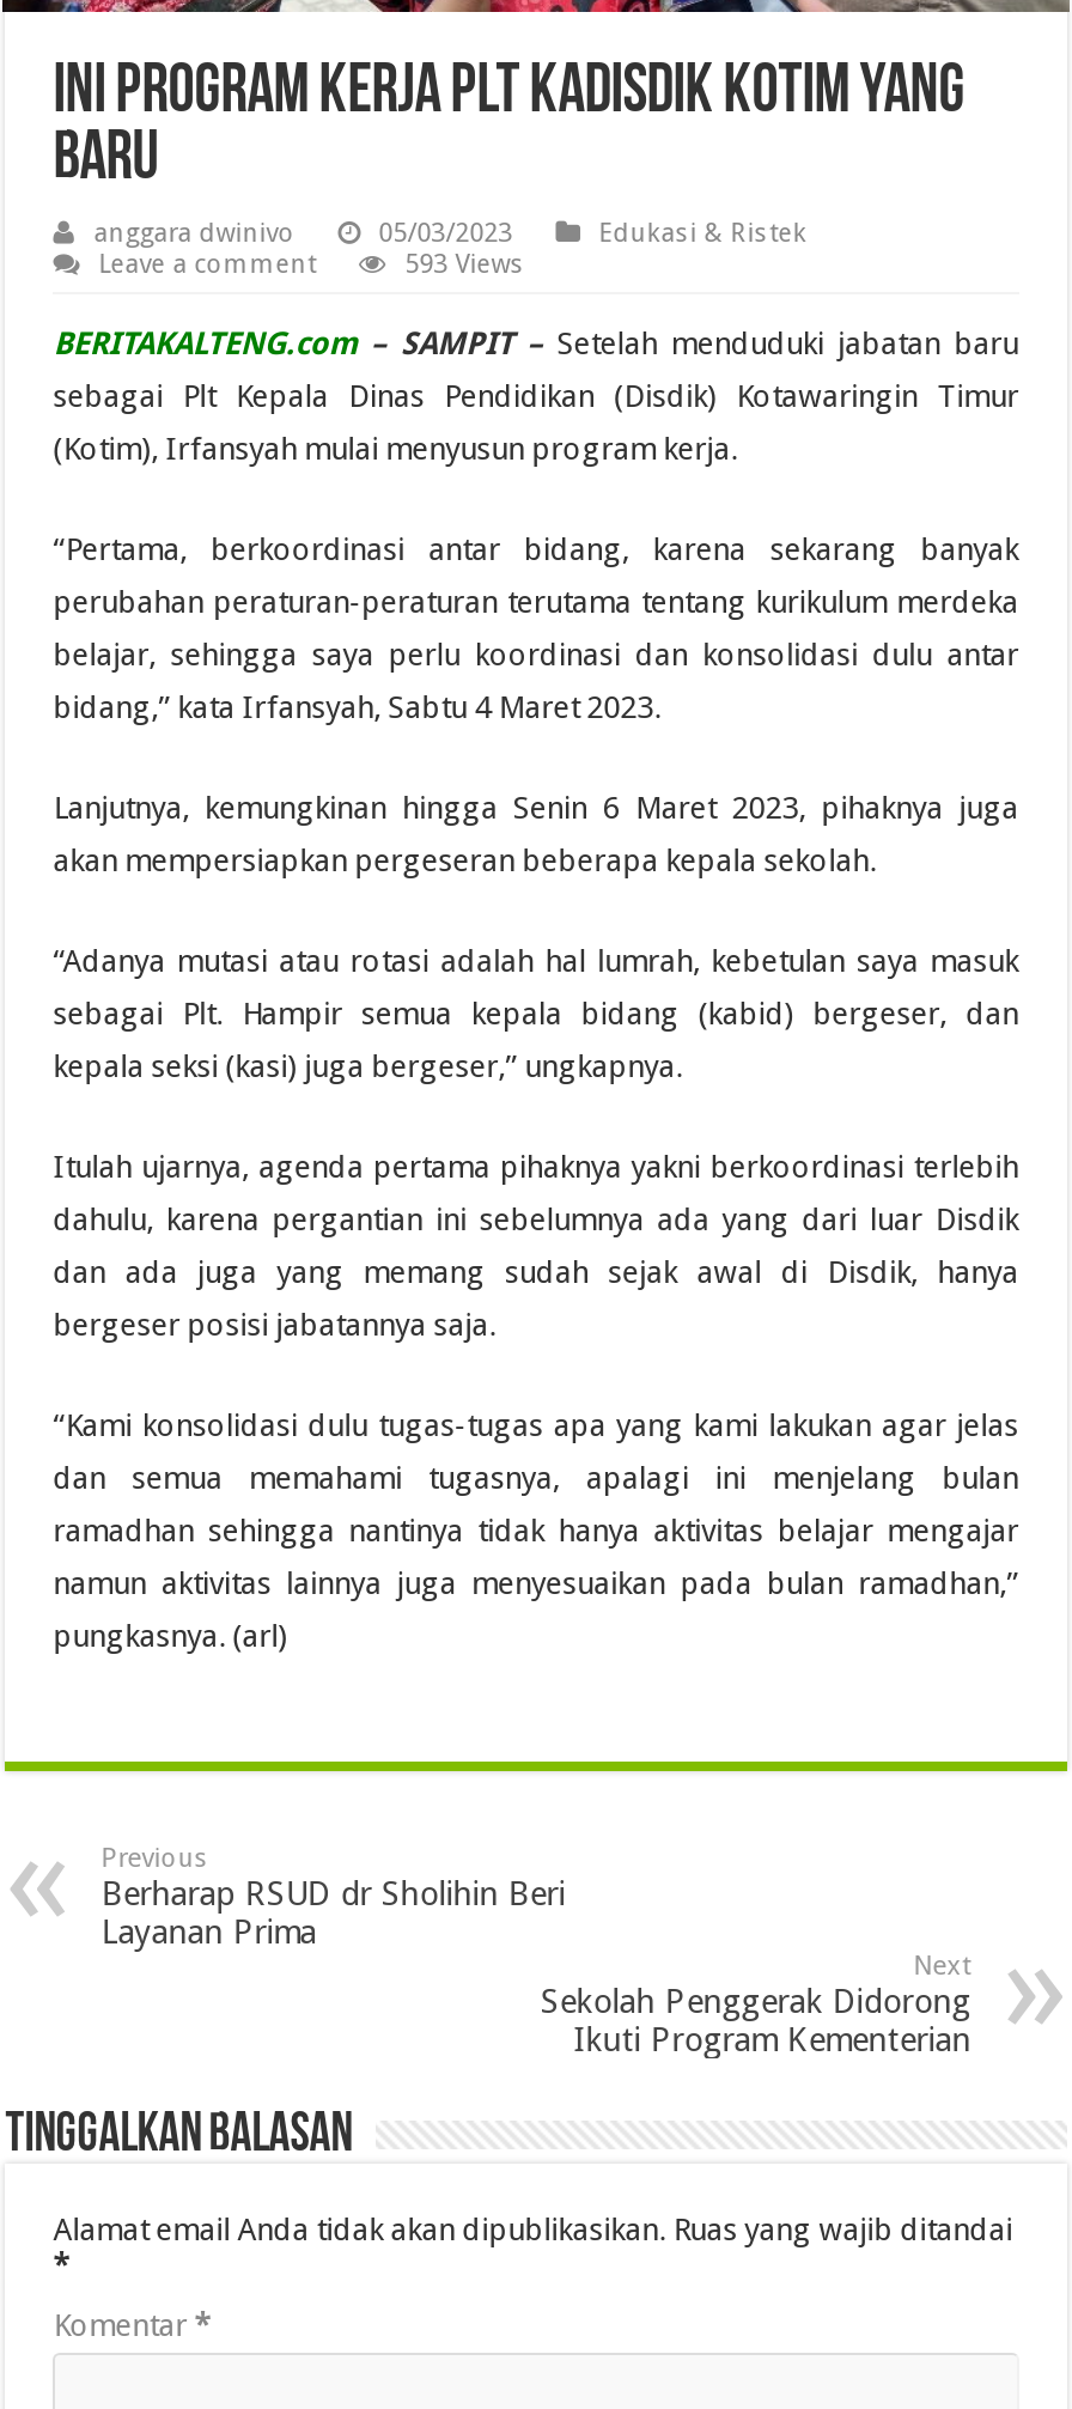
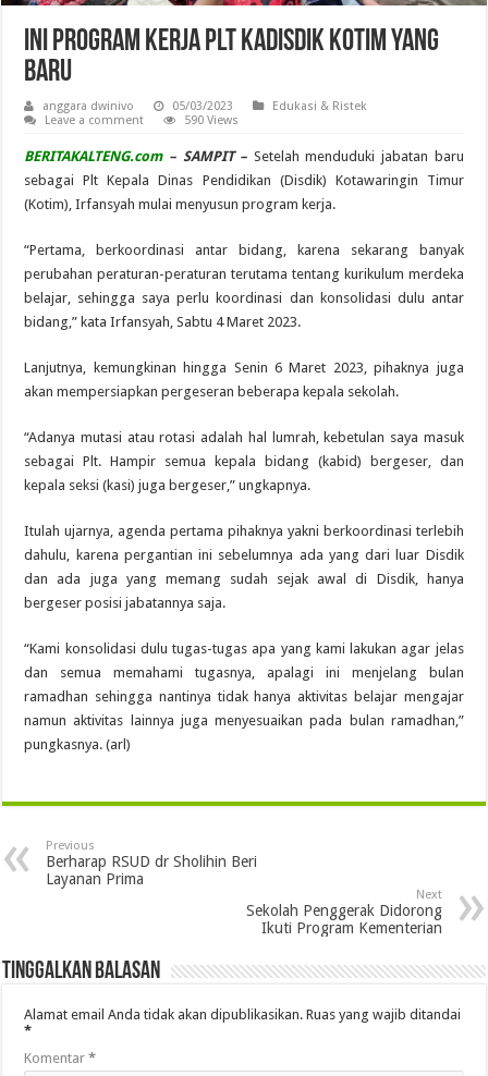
- 593 Views
+ 590 Views
